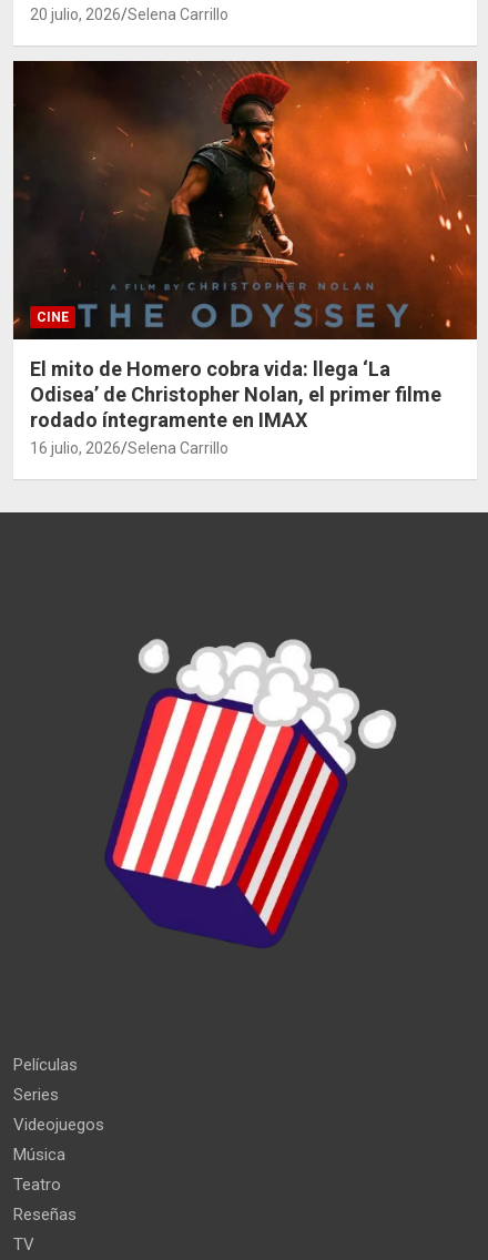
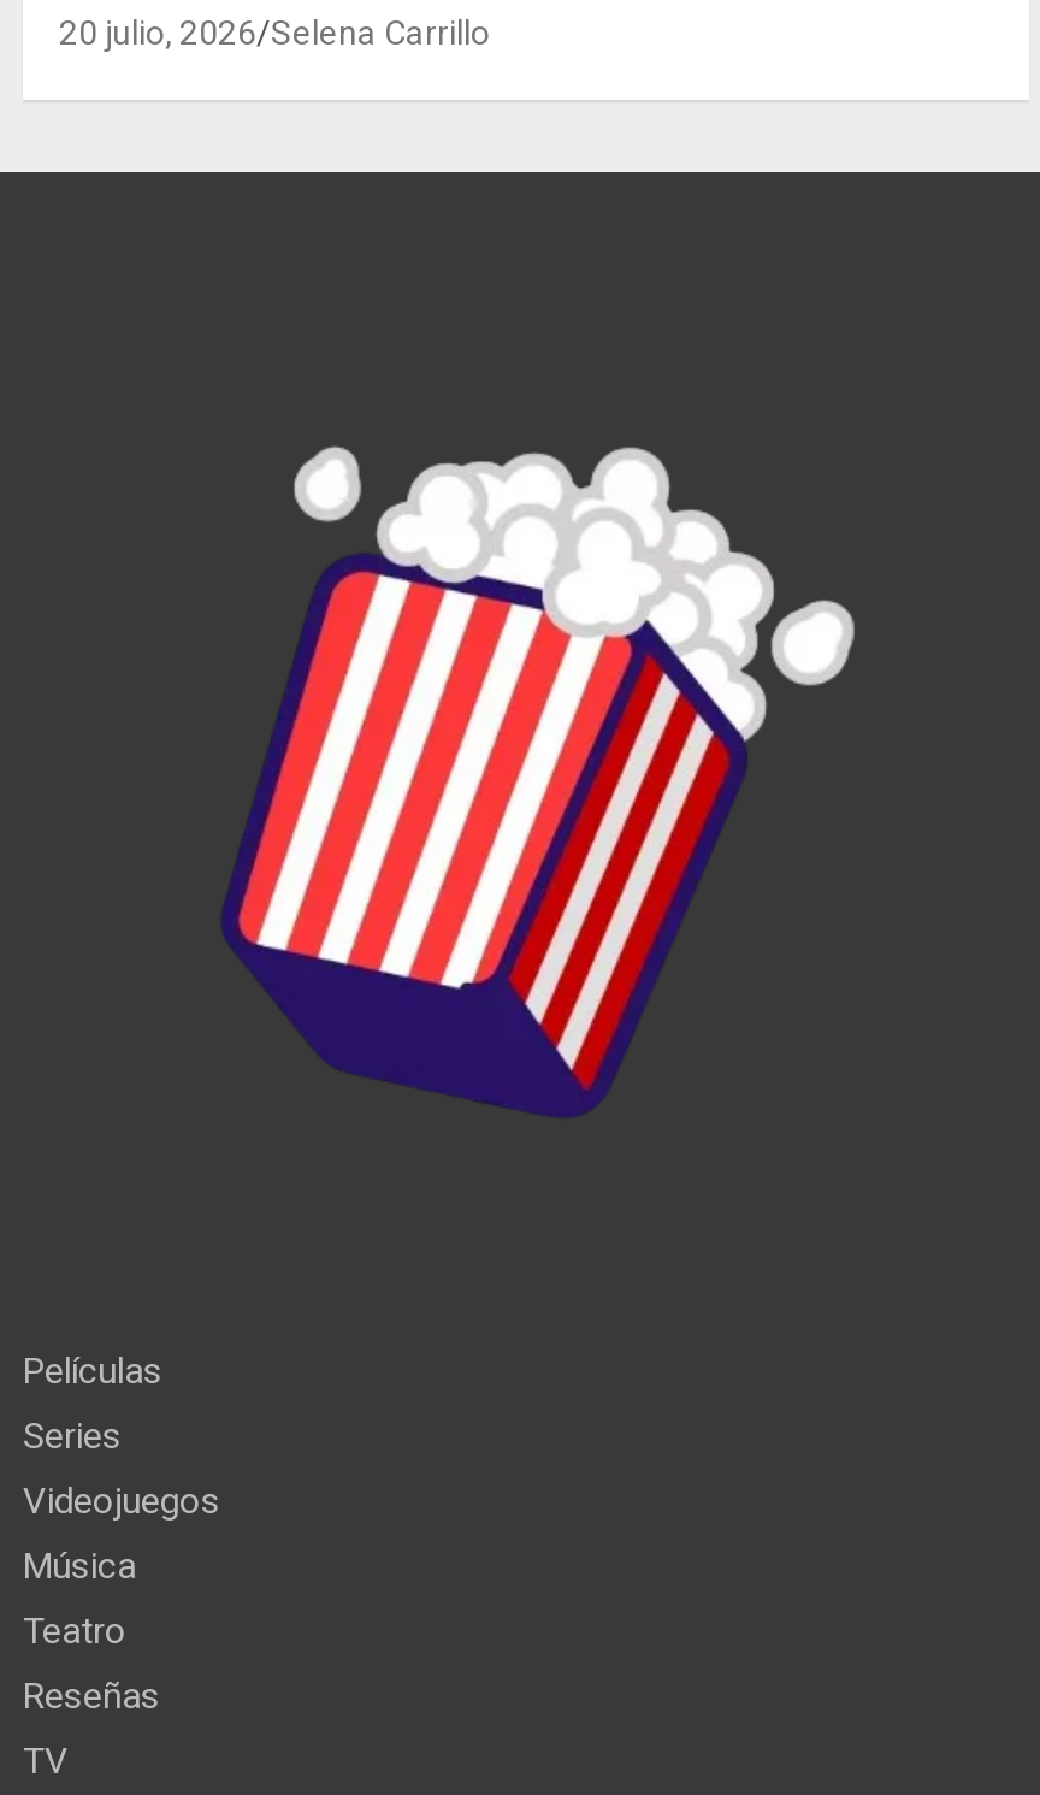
- [image]
- CINE
- El mito de Homero cobra vida: llega ‘La
- Odisea’ de Christopher Nolan, el primer filme
- rodado íntegramente en IMAX
- 16 julio, 2026 Selena Carrillo
